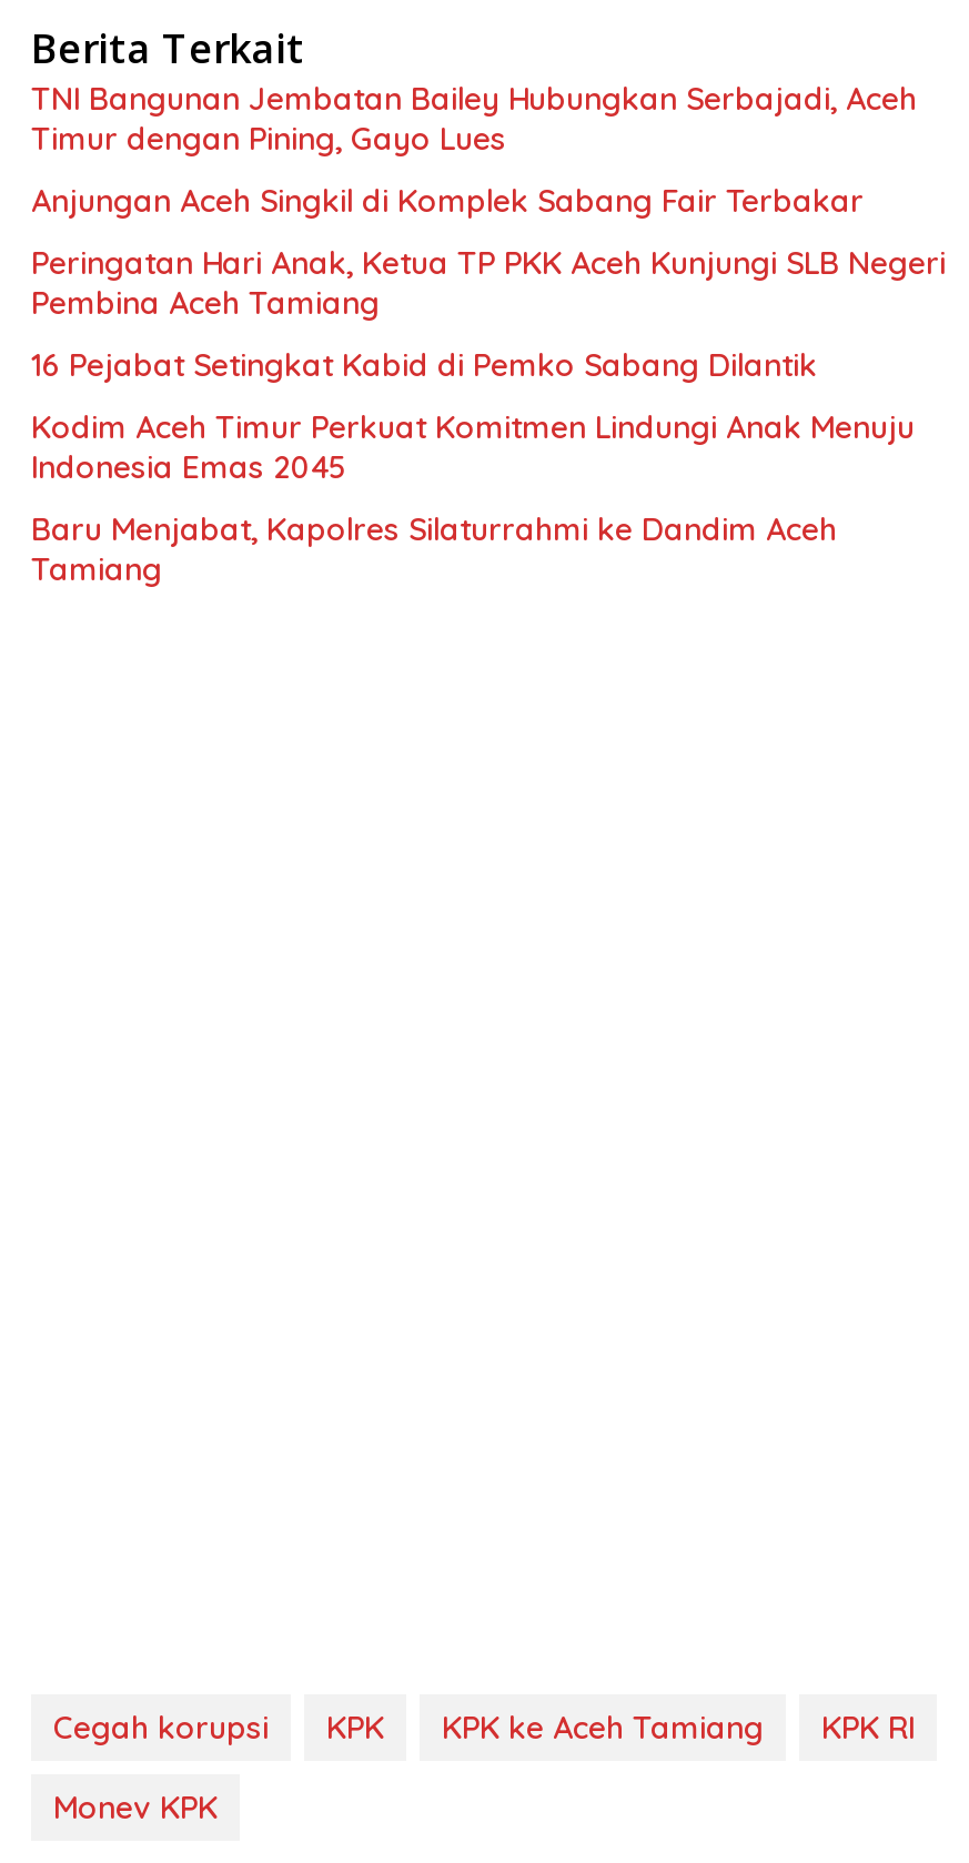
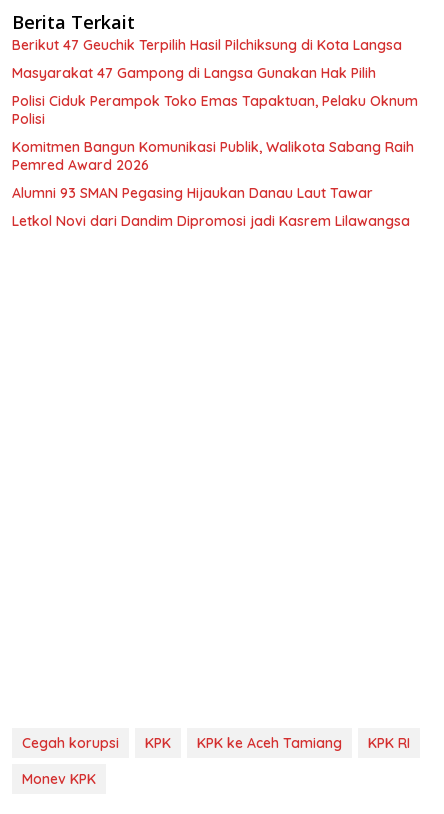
- TNI Bangunan Jembatan Bailey Hubungkan Serbajadi, Aceh
- Timur dengan Pining, Gayo Lues
+ Berikut 47 Geuchik Terpilih Hasil Pilchiksung di Kota Langsa

- Anjungan Aceh Singkil di Komplek Sabang Fair Terbakar
+ Masyarakat 47 Gampong di Langsa Gunakan Hak Pilih

- Peringatan Hari Anak, Ketua TP PKK Aceh Kunjungi SLB Negeri
- Pembina Aceh Tamiang
+ Polisi Ciduk Perampok Toko Emas Tapaktuan, Pelaku Oknum
+ Polisi

- 16 Pejabat Setingkat Kabid di Pemko Sabang Dilantik
+ Komitmen Bangun Komunikasi Publik, Walikota Sabang Raih
+ Pemred Award 2026

- Kodim Aceh Timur Perkuat Komitmen Lindungi Anak Menuju
- Indonesia Emas 2045
+ Alumni 93 SMAN Pegasing Hijaukan Danau Laut Tawar

- Baru Menjabat, Kapolres Silaturrahmi ke Dandim Aceh
- Tamiang
+ Letkol Novi dari Dandim Dipromosi jadi Kasrem Lilawangsa
